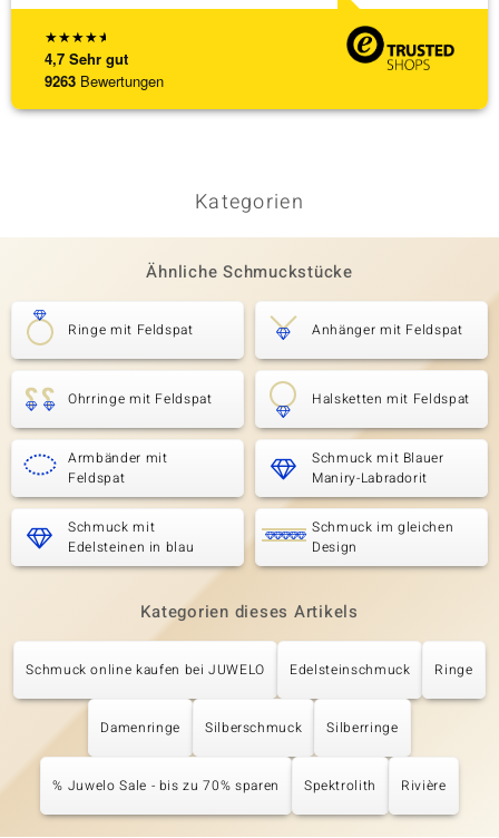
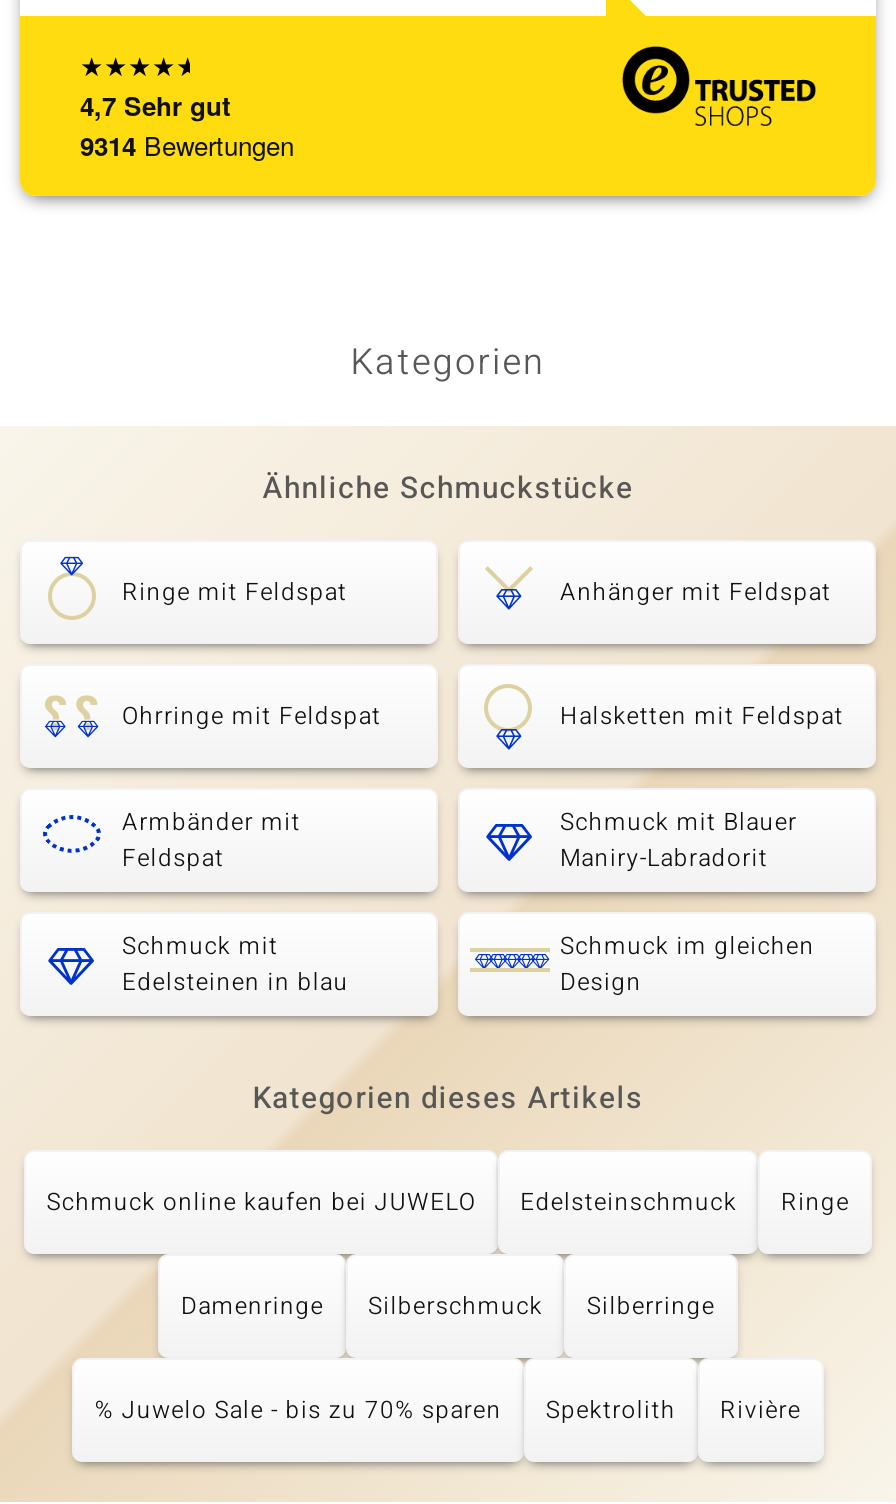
- 9263 Bewertungen
+ 9314 Bewertungen
